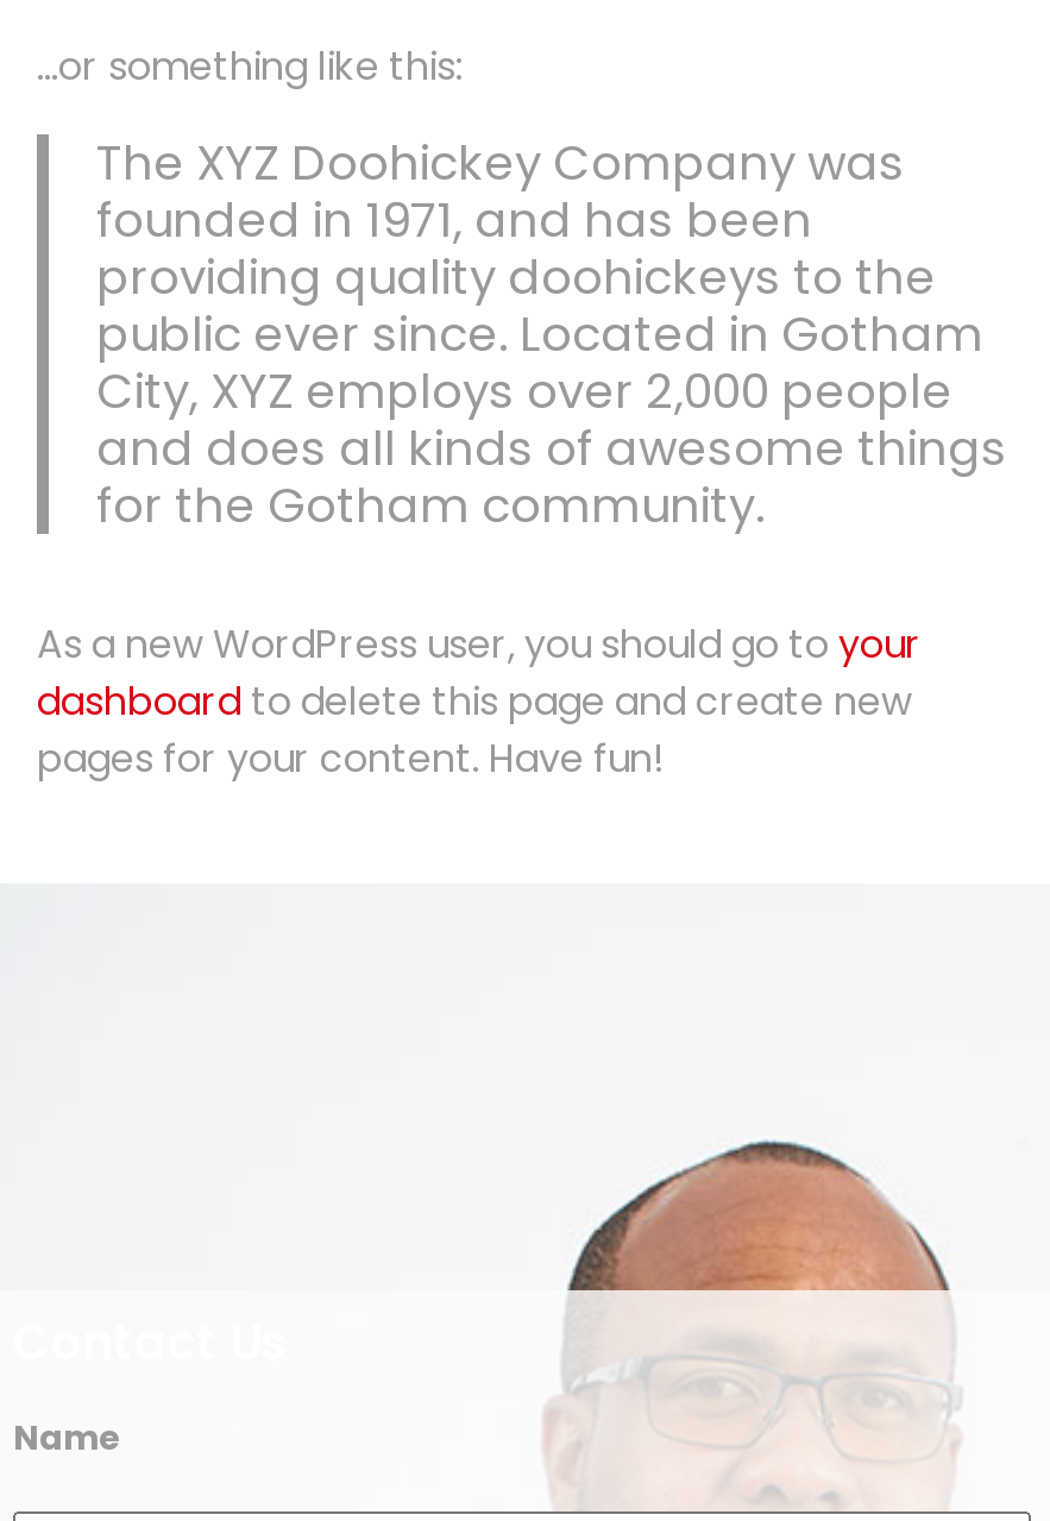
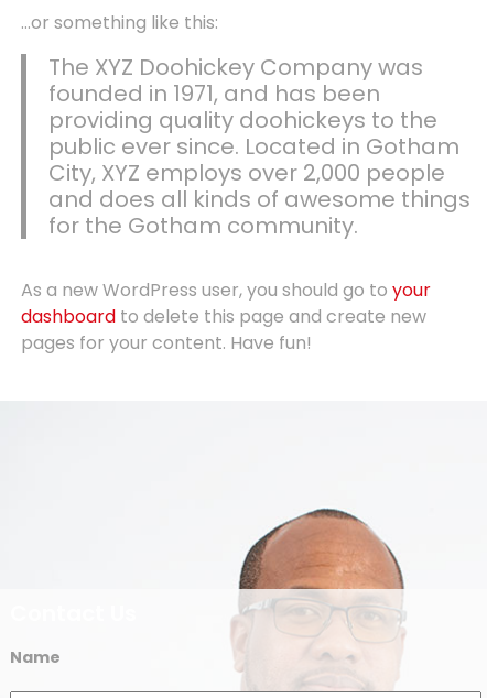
- [image]
+ [image]
